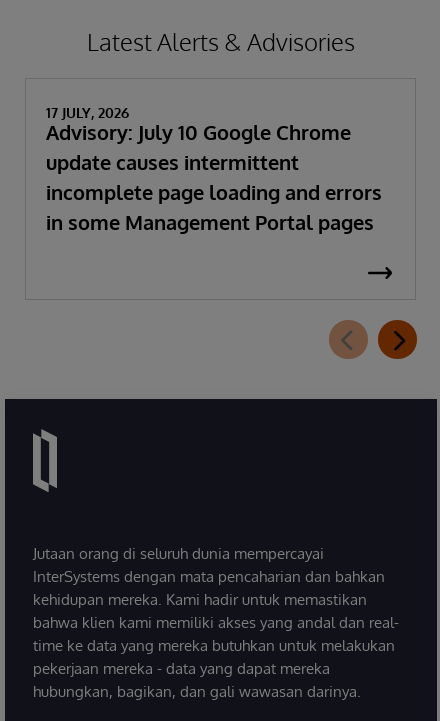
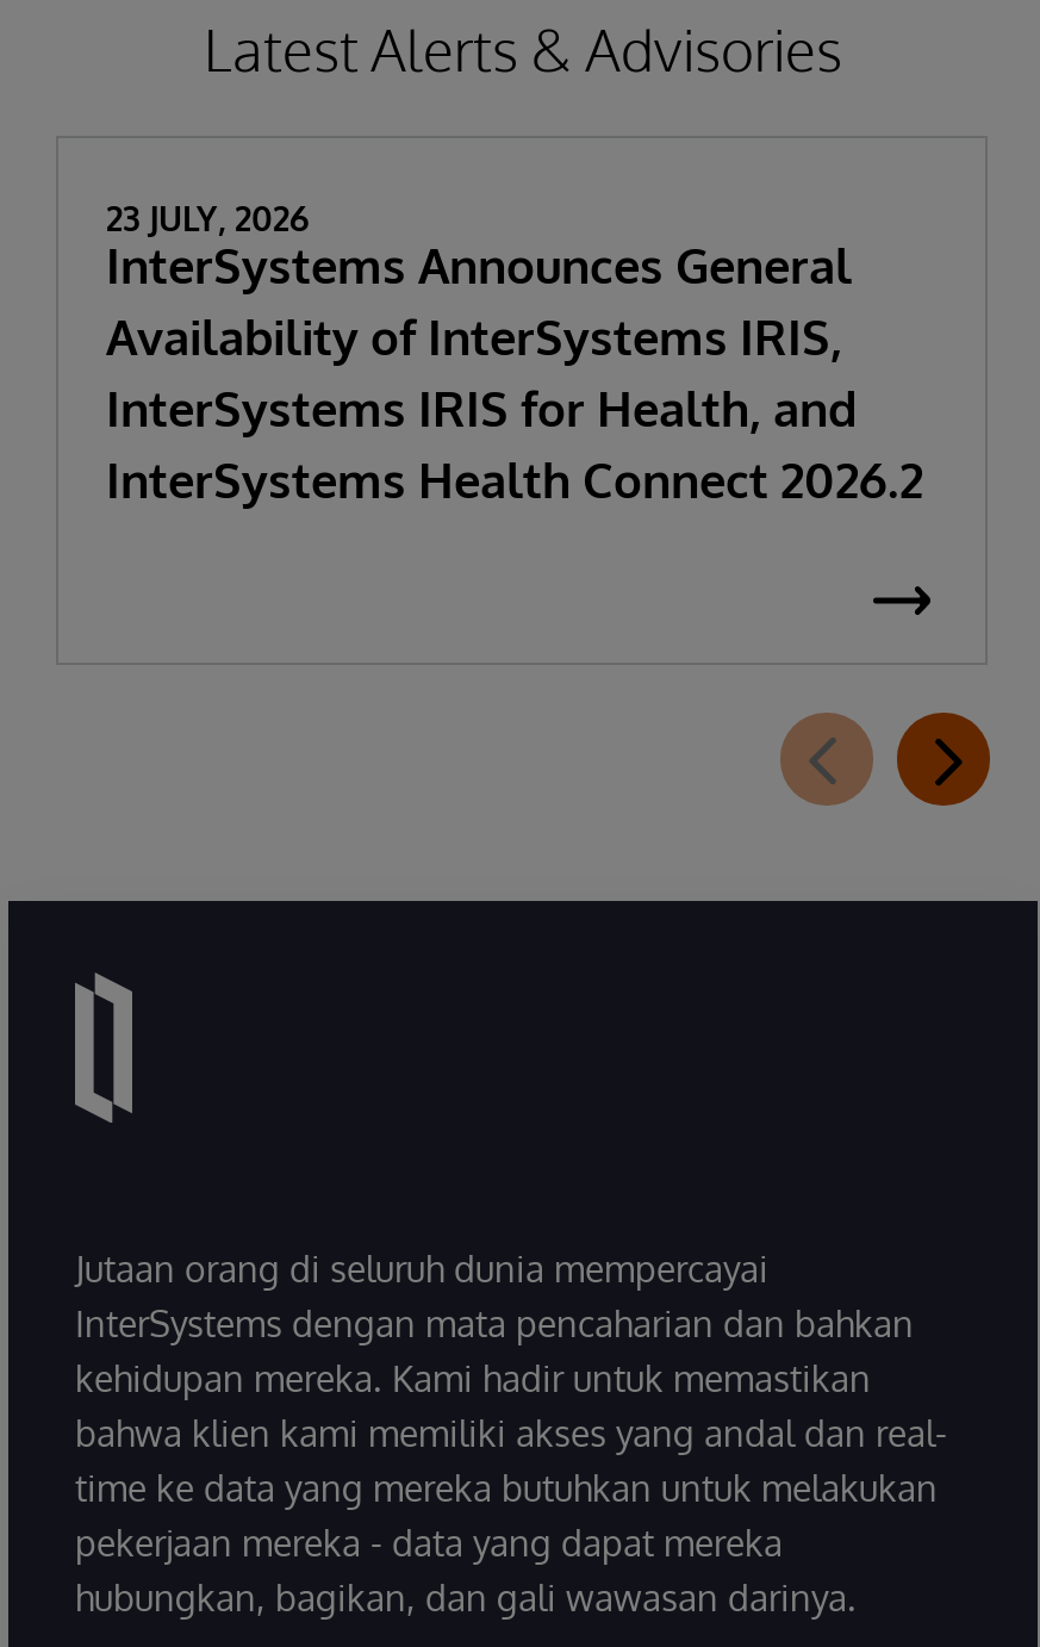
- 17 JULY, 2026
- Advisory: July 10 Google Chrome
- update causes intermittent
- incomplete page loading and errors
- in some Management Portal pages
+ 23 JULY, 2026
+ InterSystems Announces General
+ Availability of InterSystems IRIS,
+ InterSystems IRIS for Health, and
+ InterSystems Health Connect 2026.2
